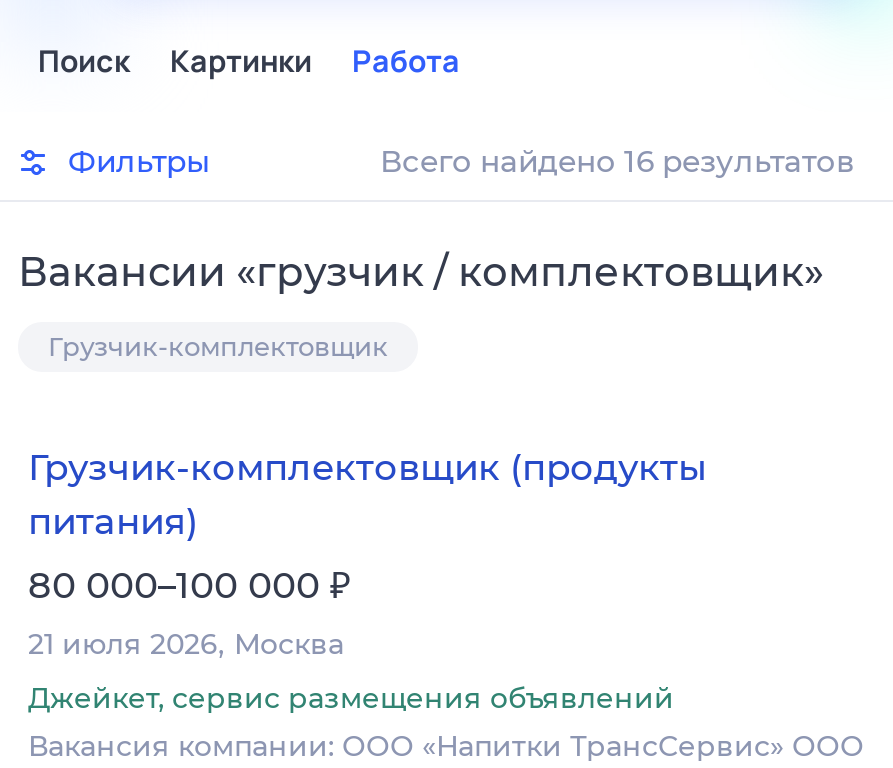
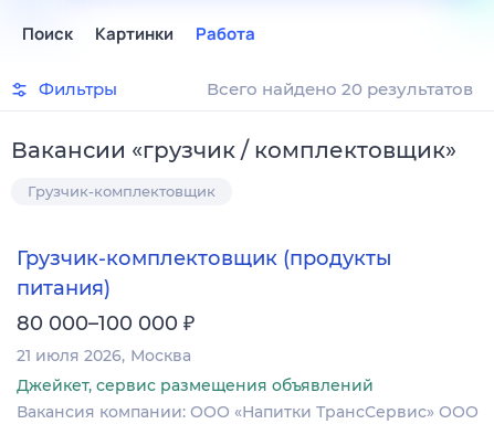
- Всего найдено 16 результатов
+ Всего найдено 20 результатов
